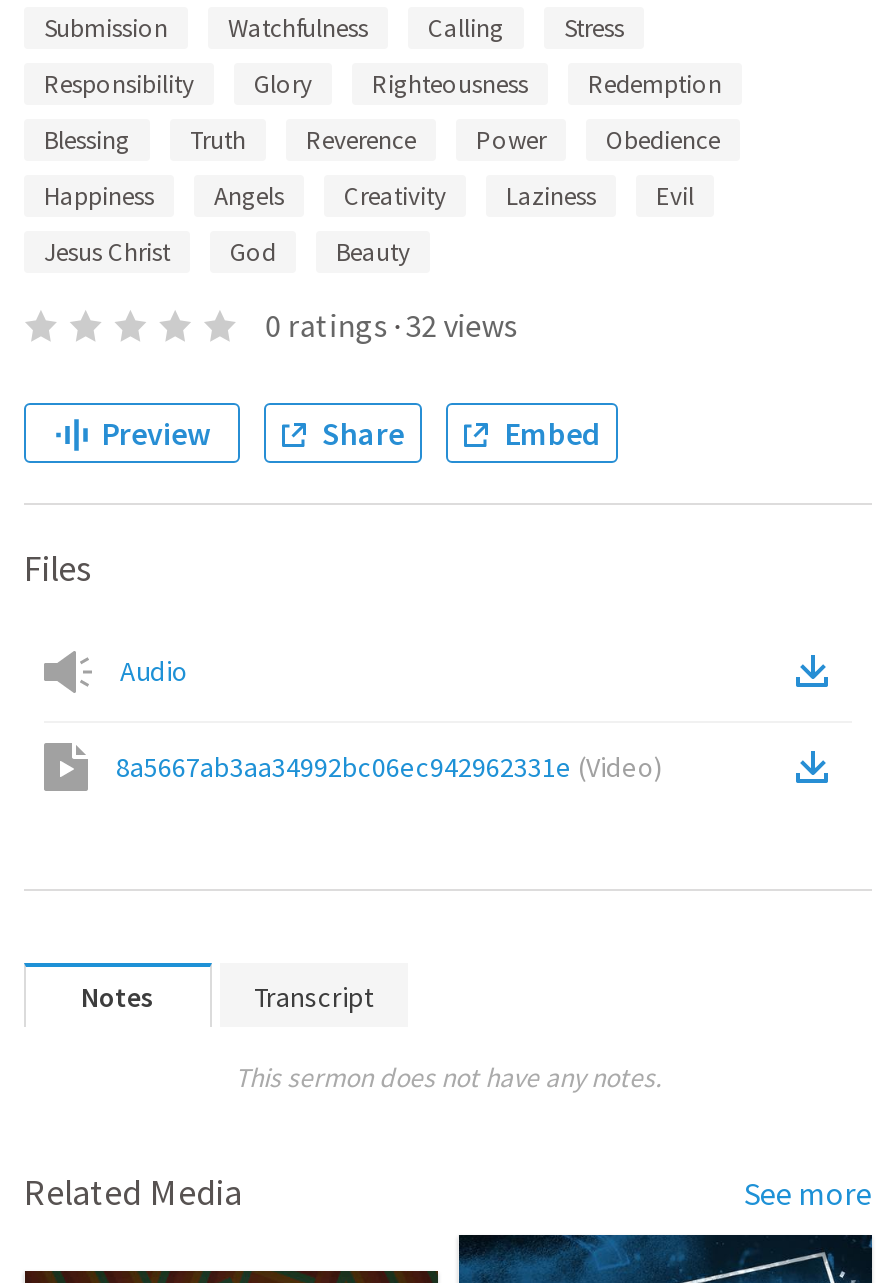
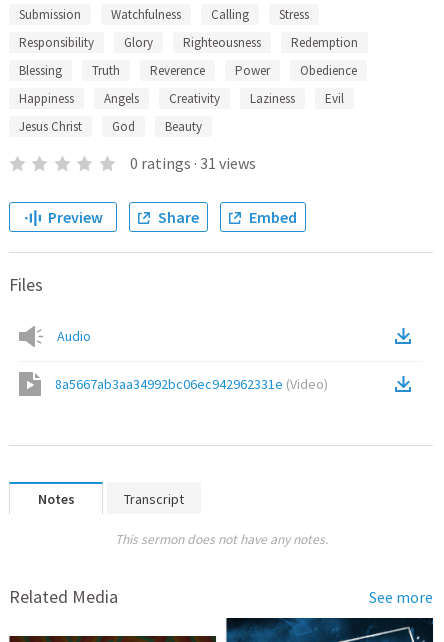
- 0 ratings · 32 views
+ 0 ratings · 31 views
